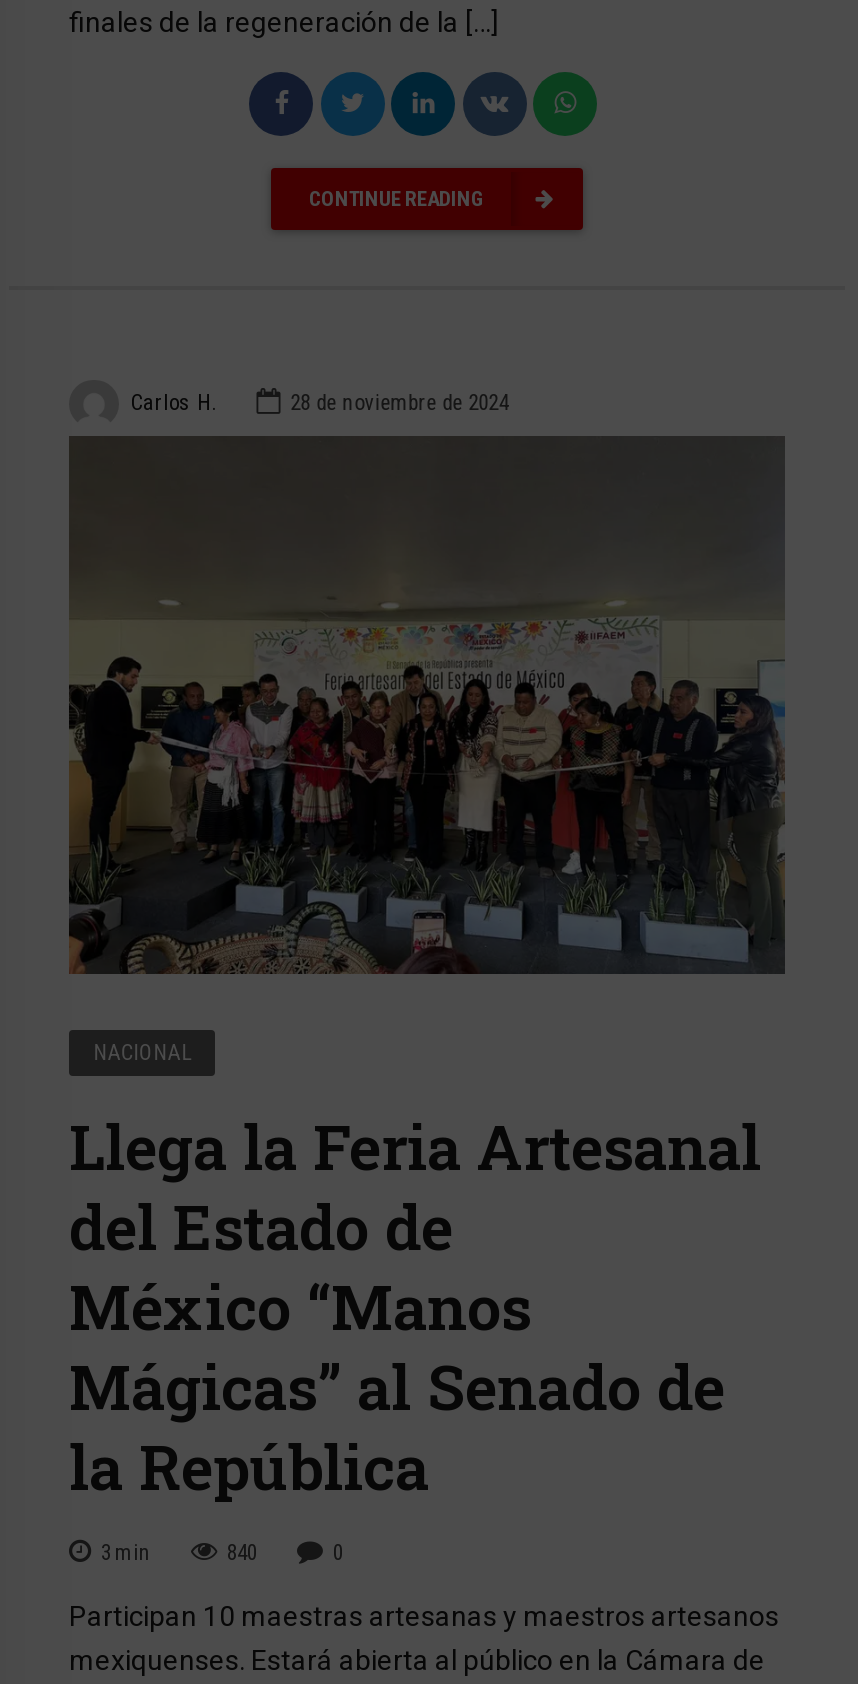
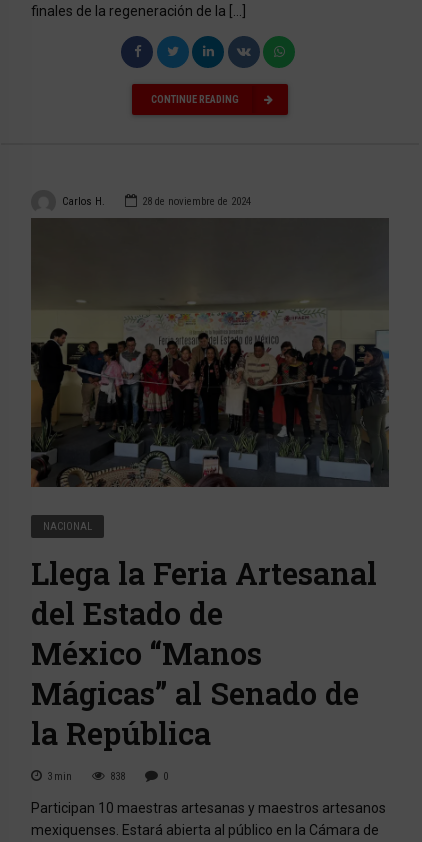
- 840
+ 838
